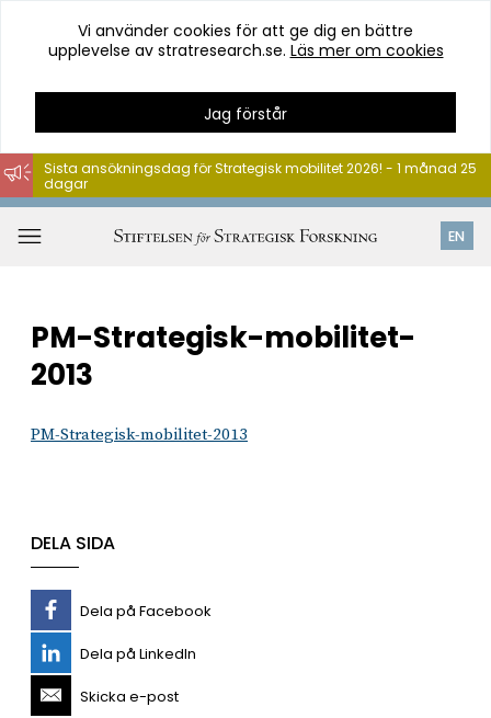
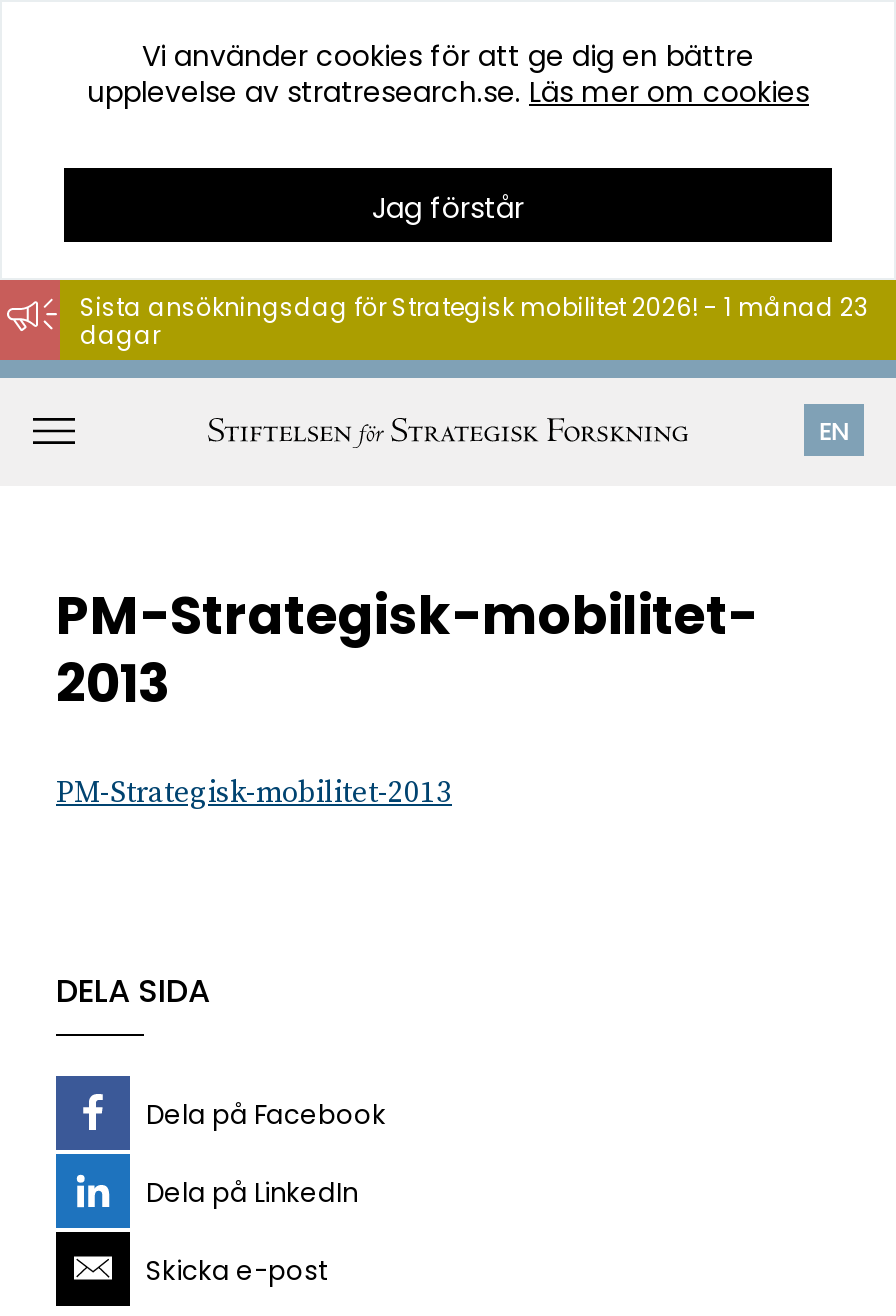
- Sista ansökningsdag för Strategisk mobilitet 2026! - 1 månad 25
+ Sista ansökningsdag för Strategisk mobilitet 2026! - 1 månad 23
